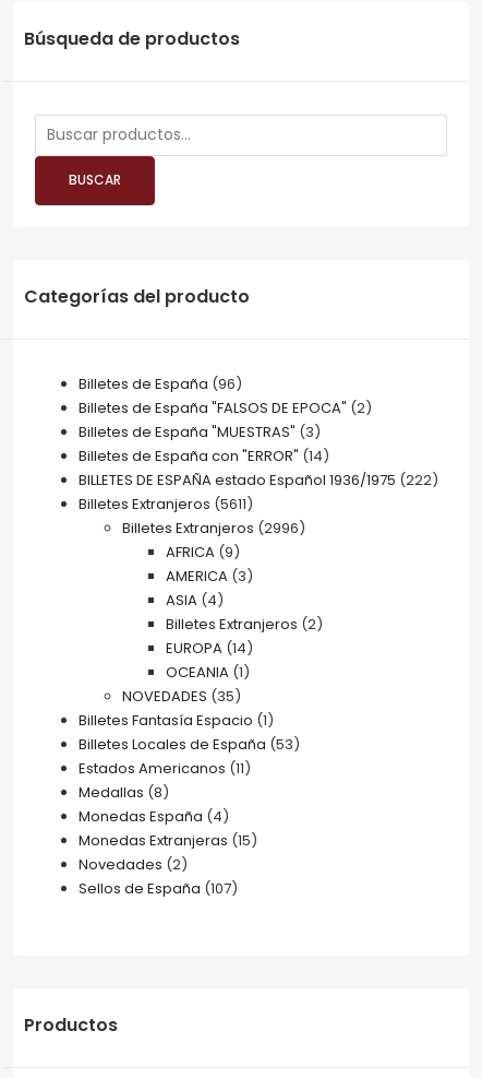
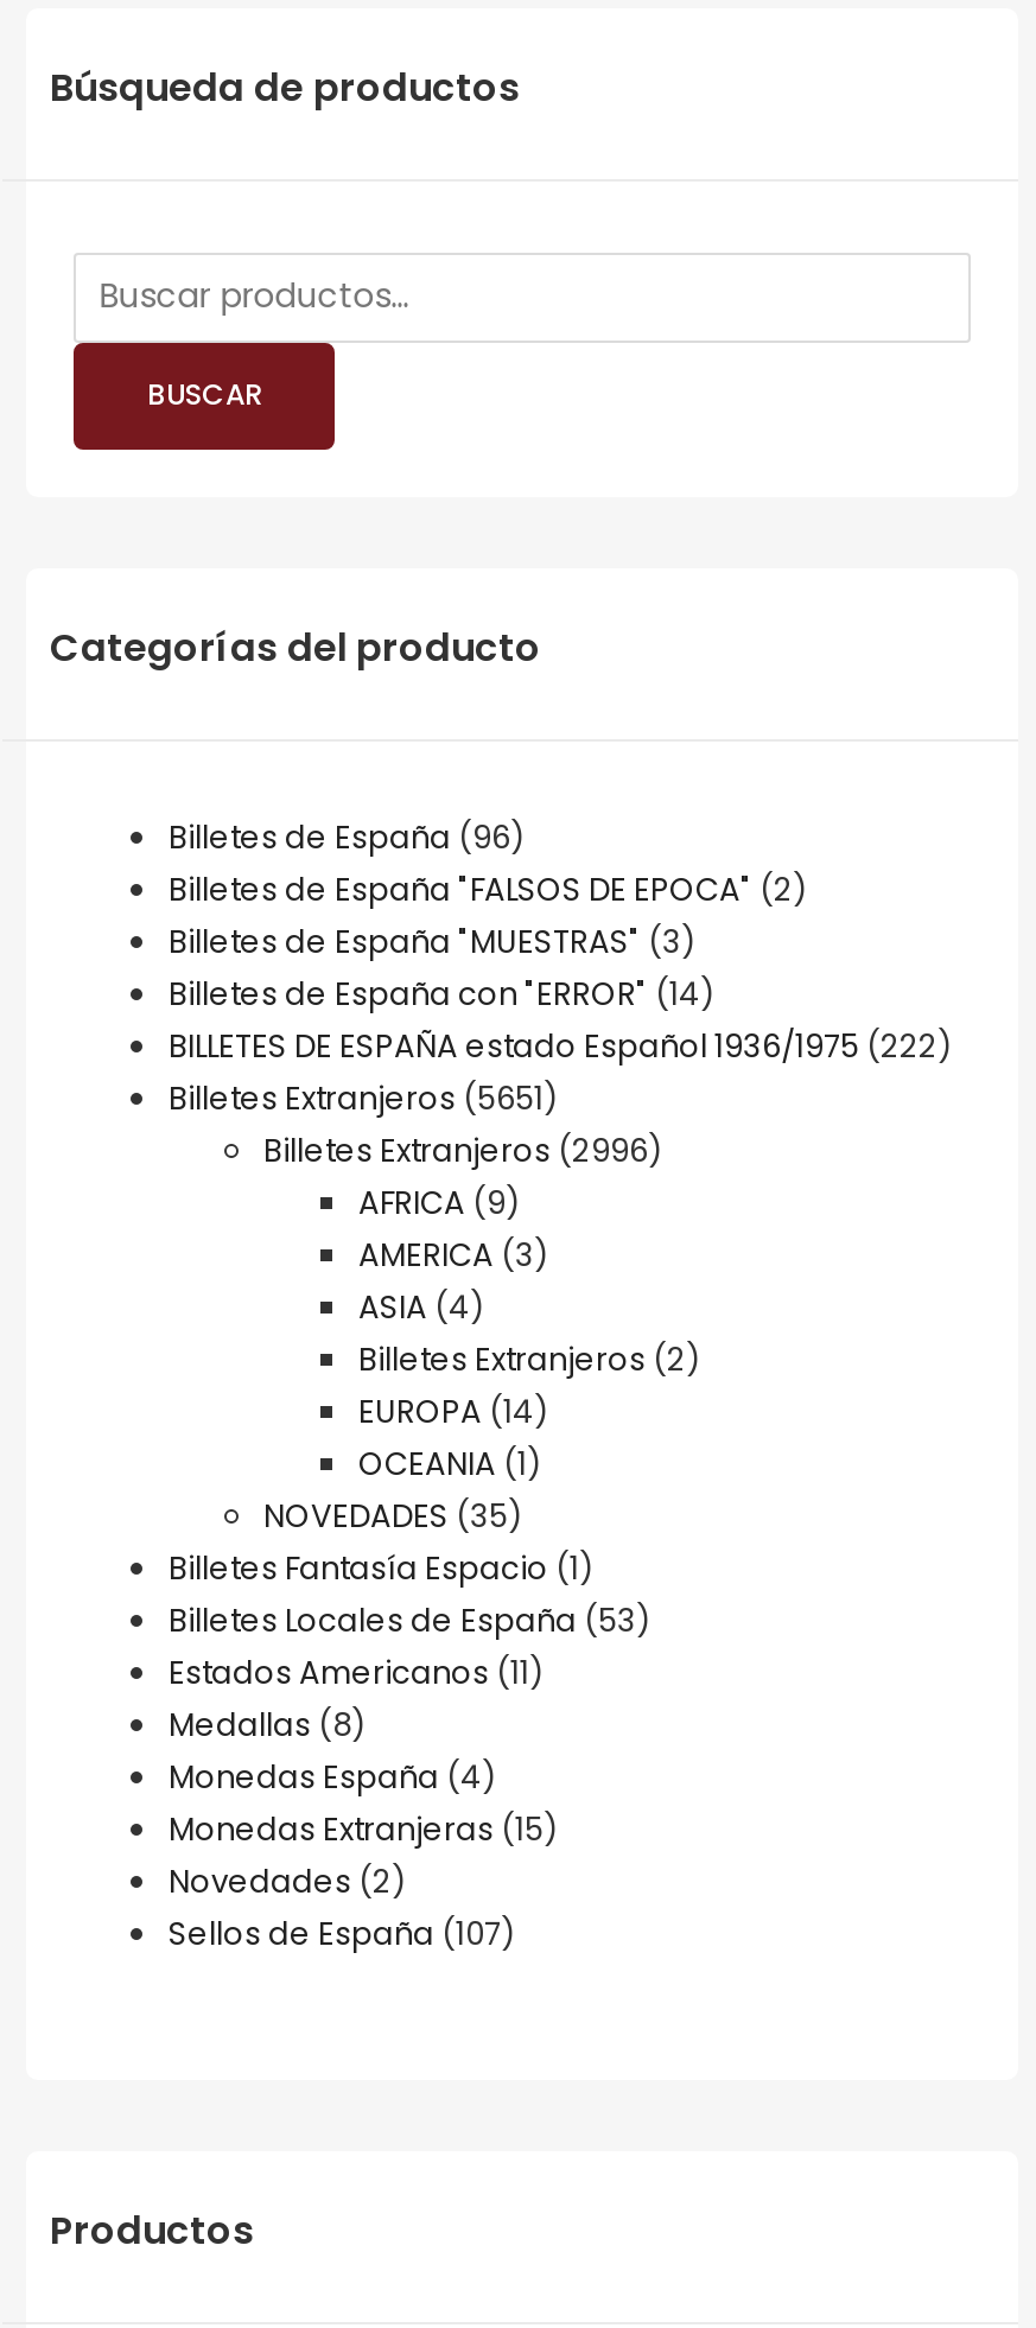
- Billetes Extranjeros (5611)
+ Billetes Extranjeros (5651)
